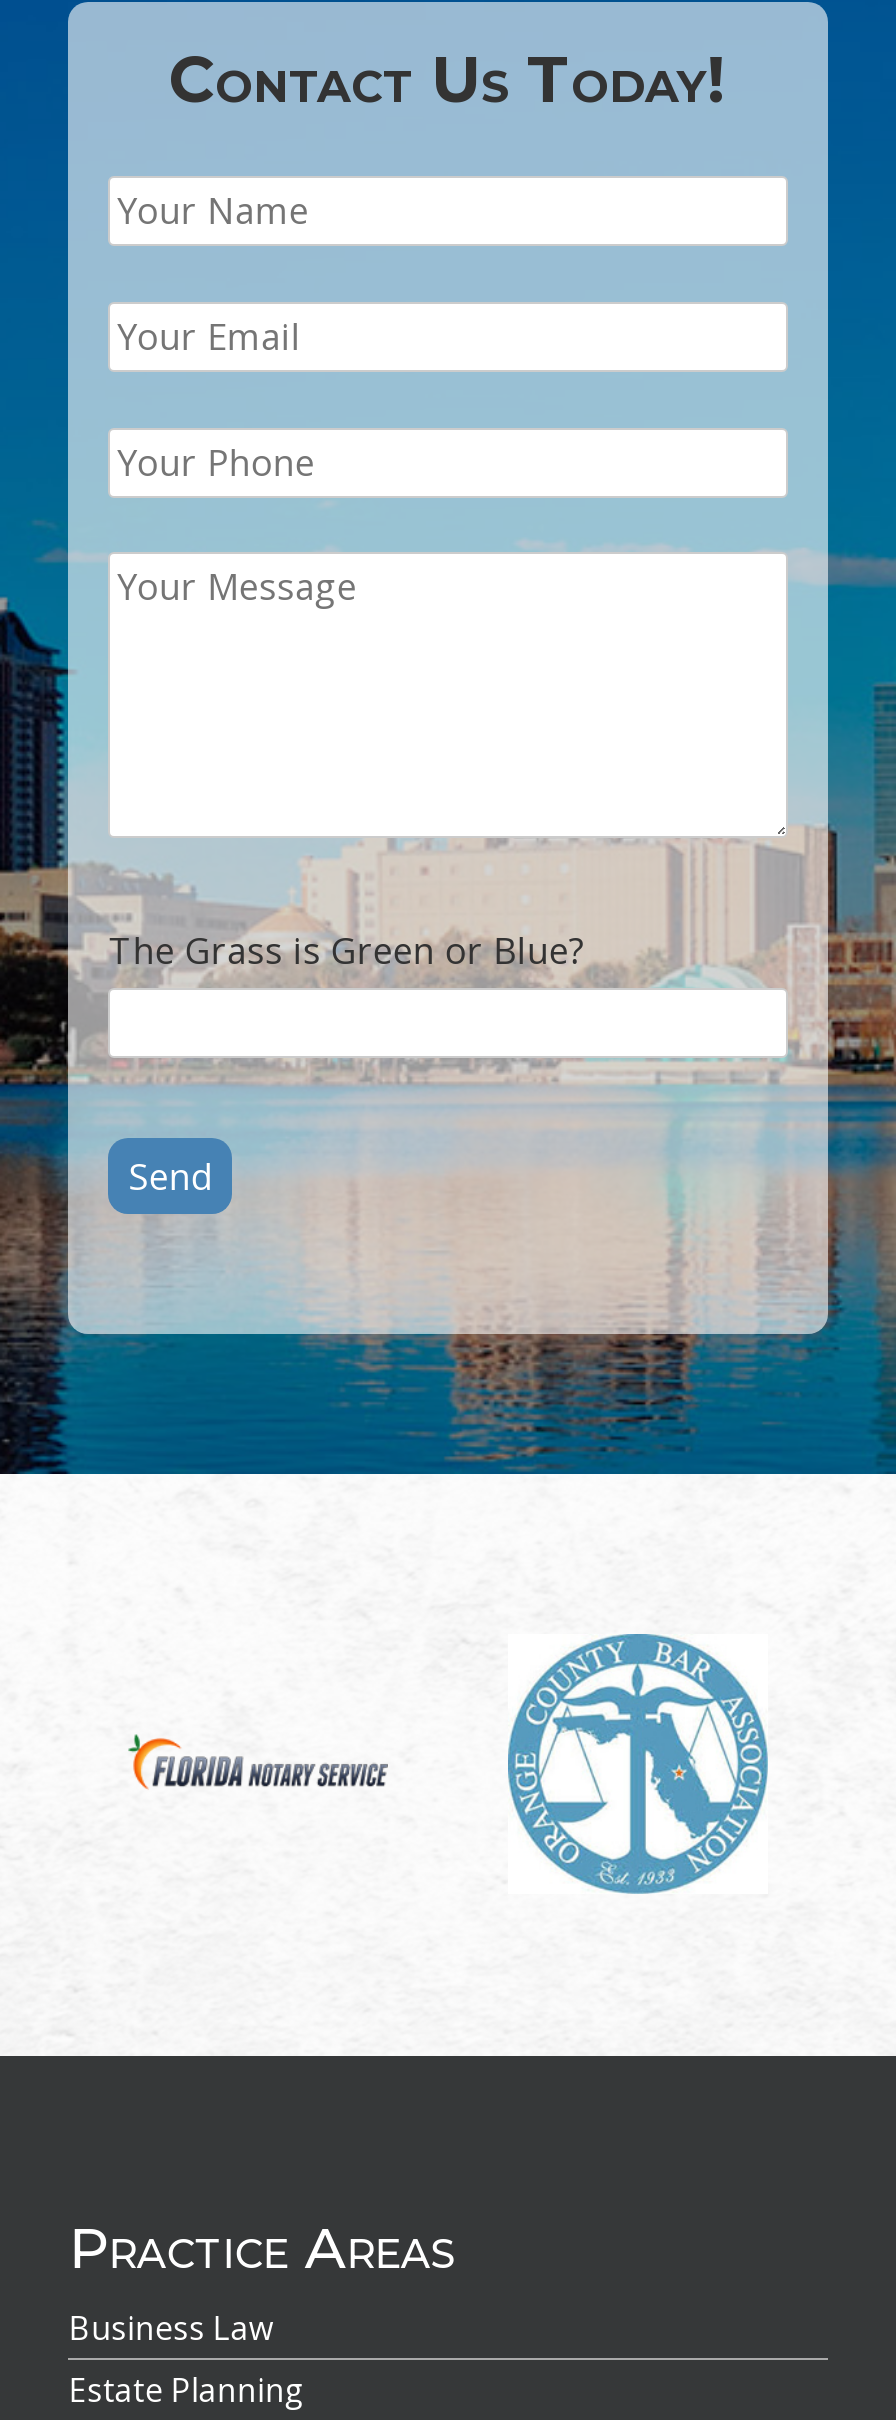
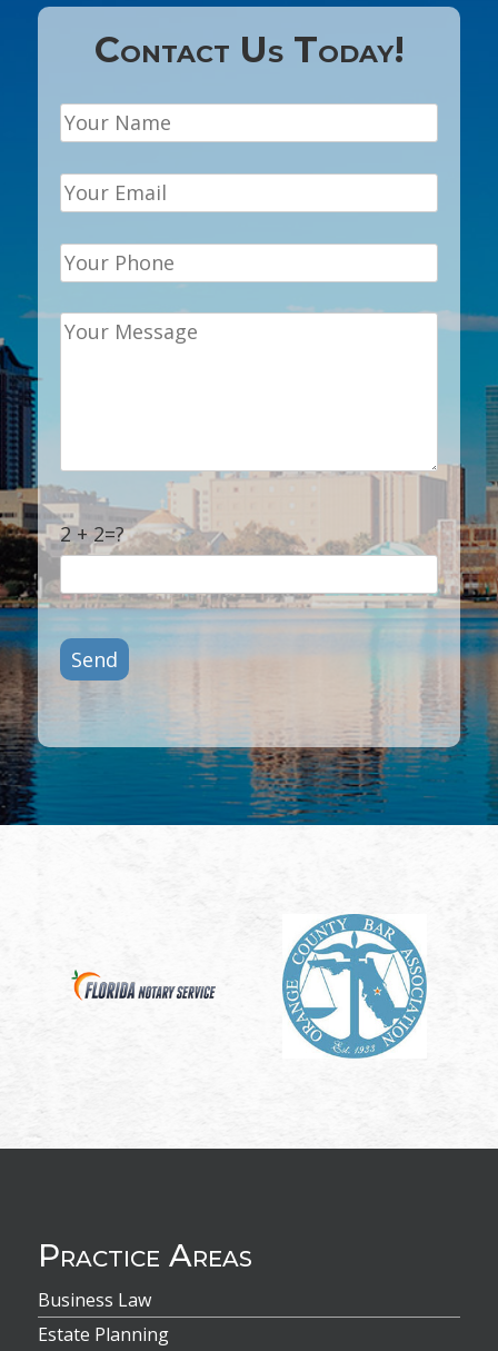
- The Grass is Green or Blue?
+ 2 + 2=?
